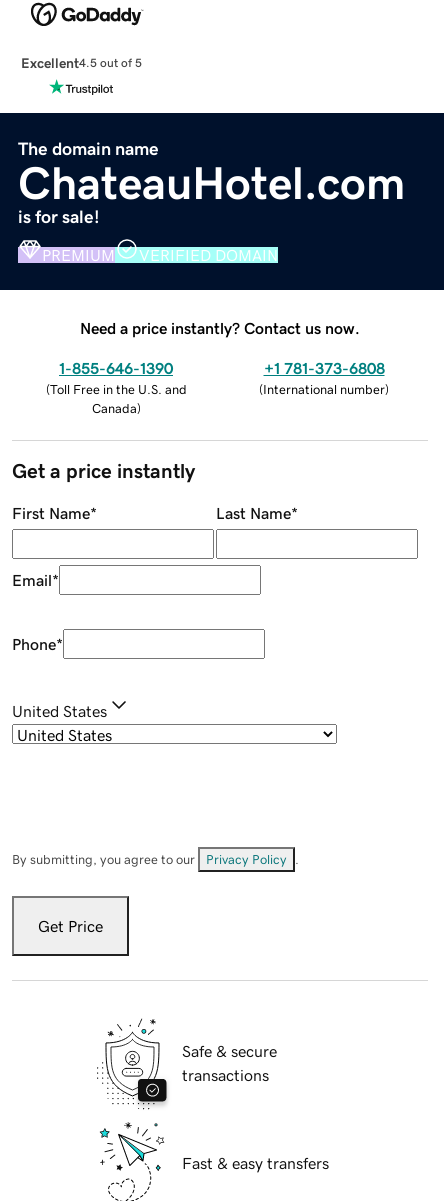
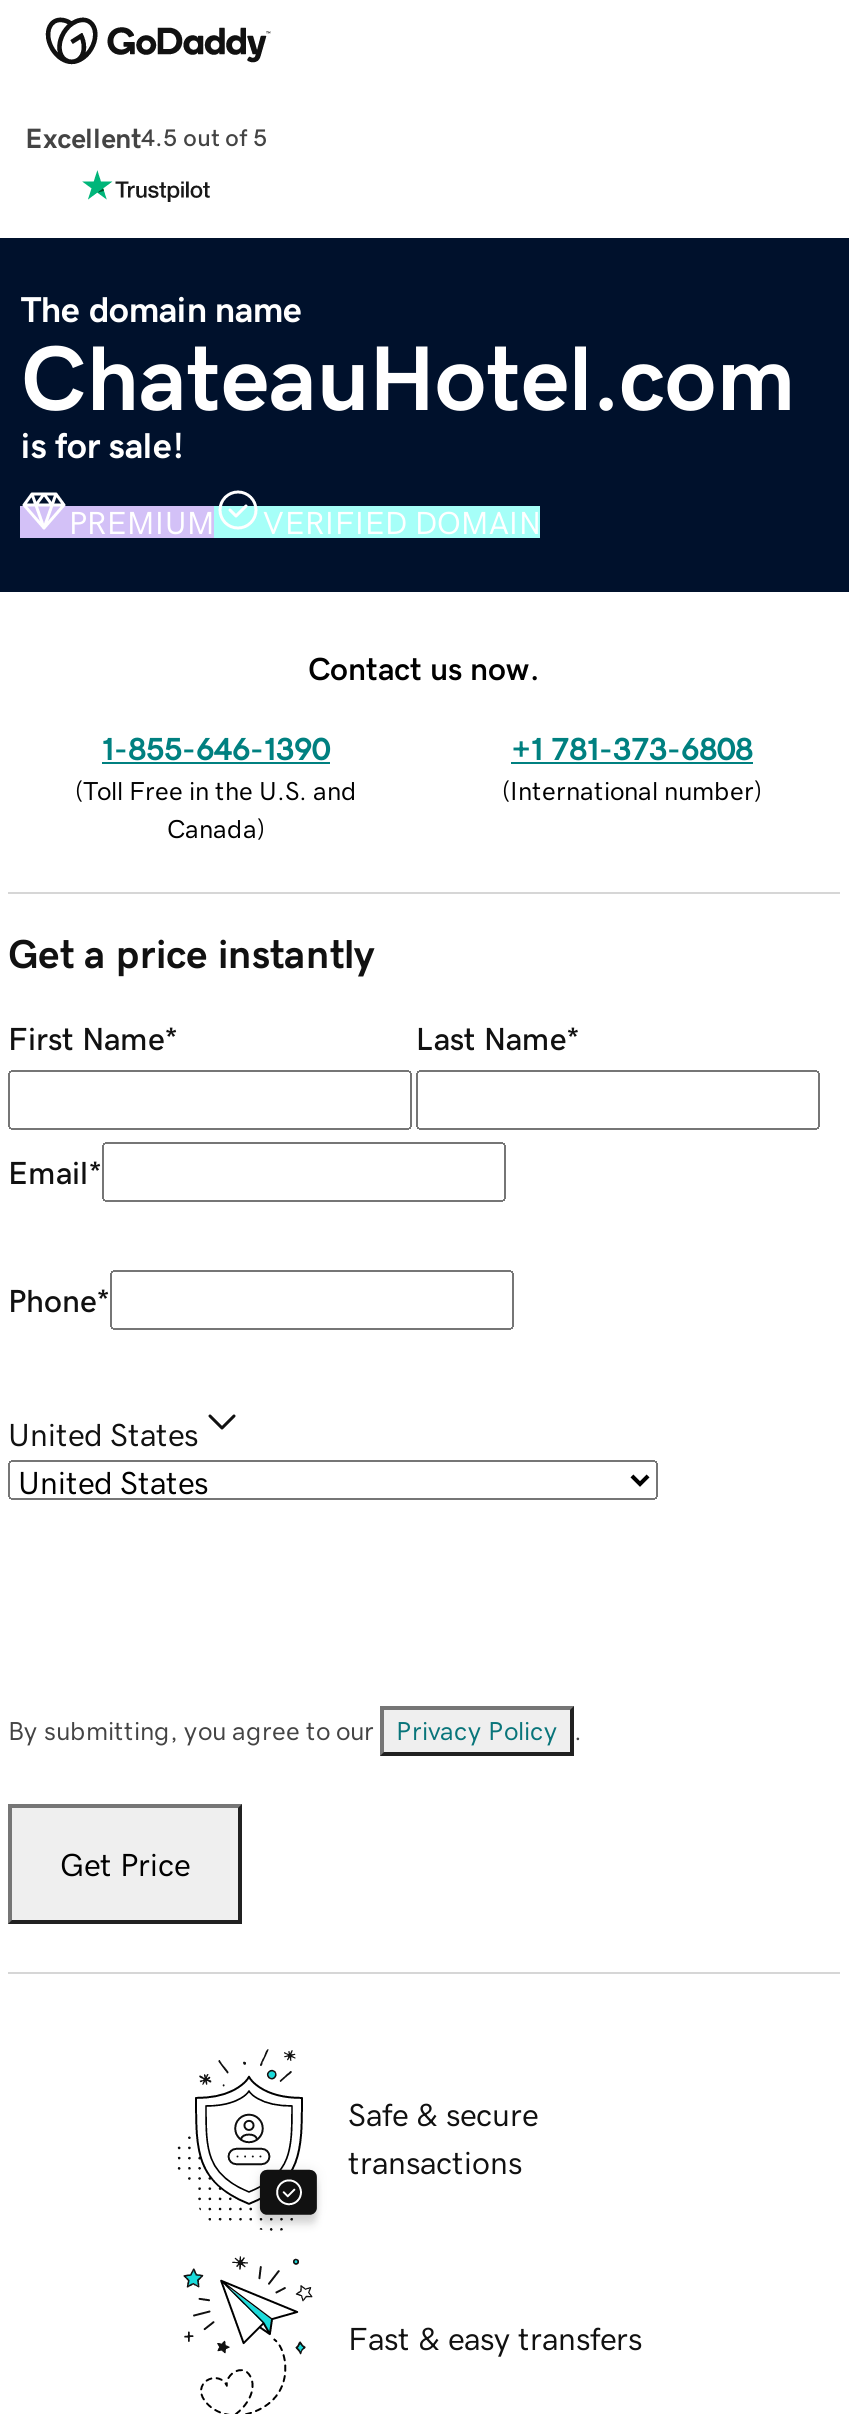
- Need a price instantly? Contact us now.
+ Contact us now.
